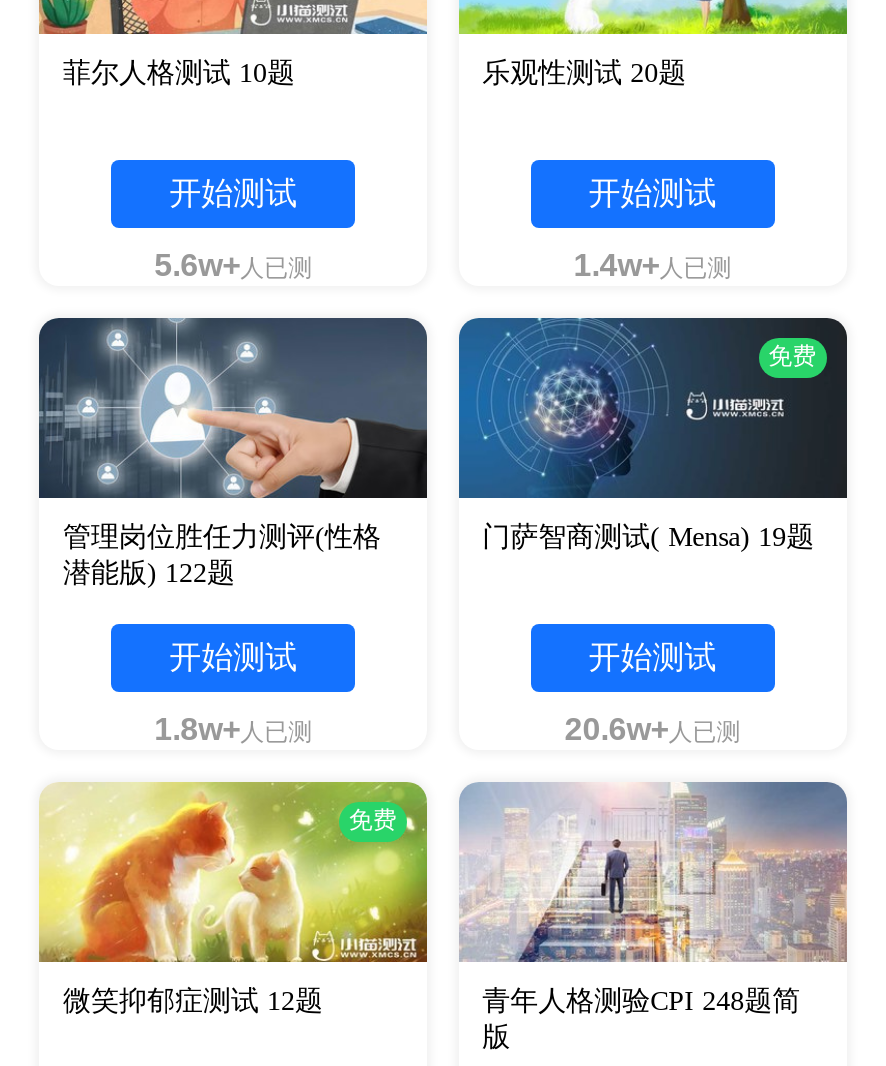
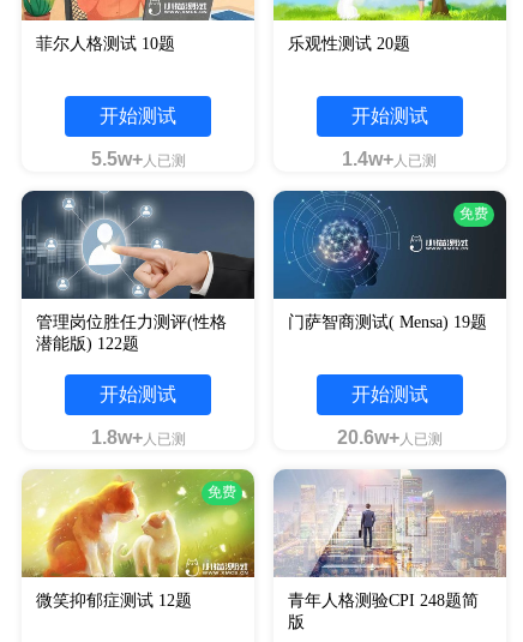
- 5.6w+人已测
+ 5.5w+人已测
